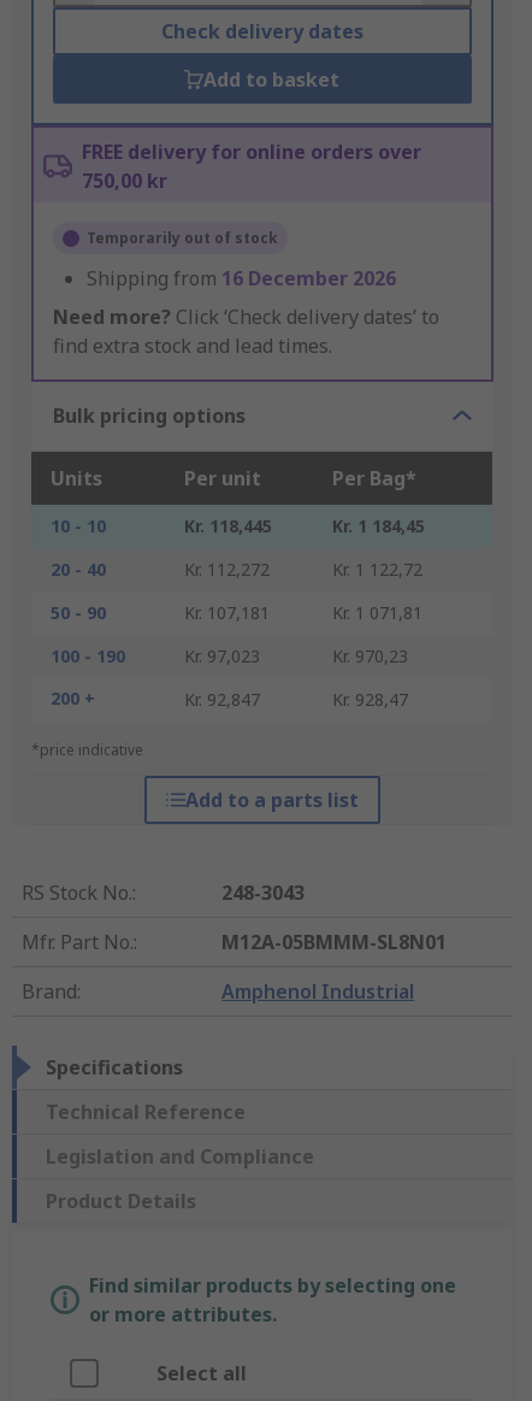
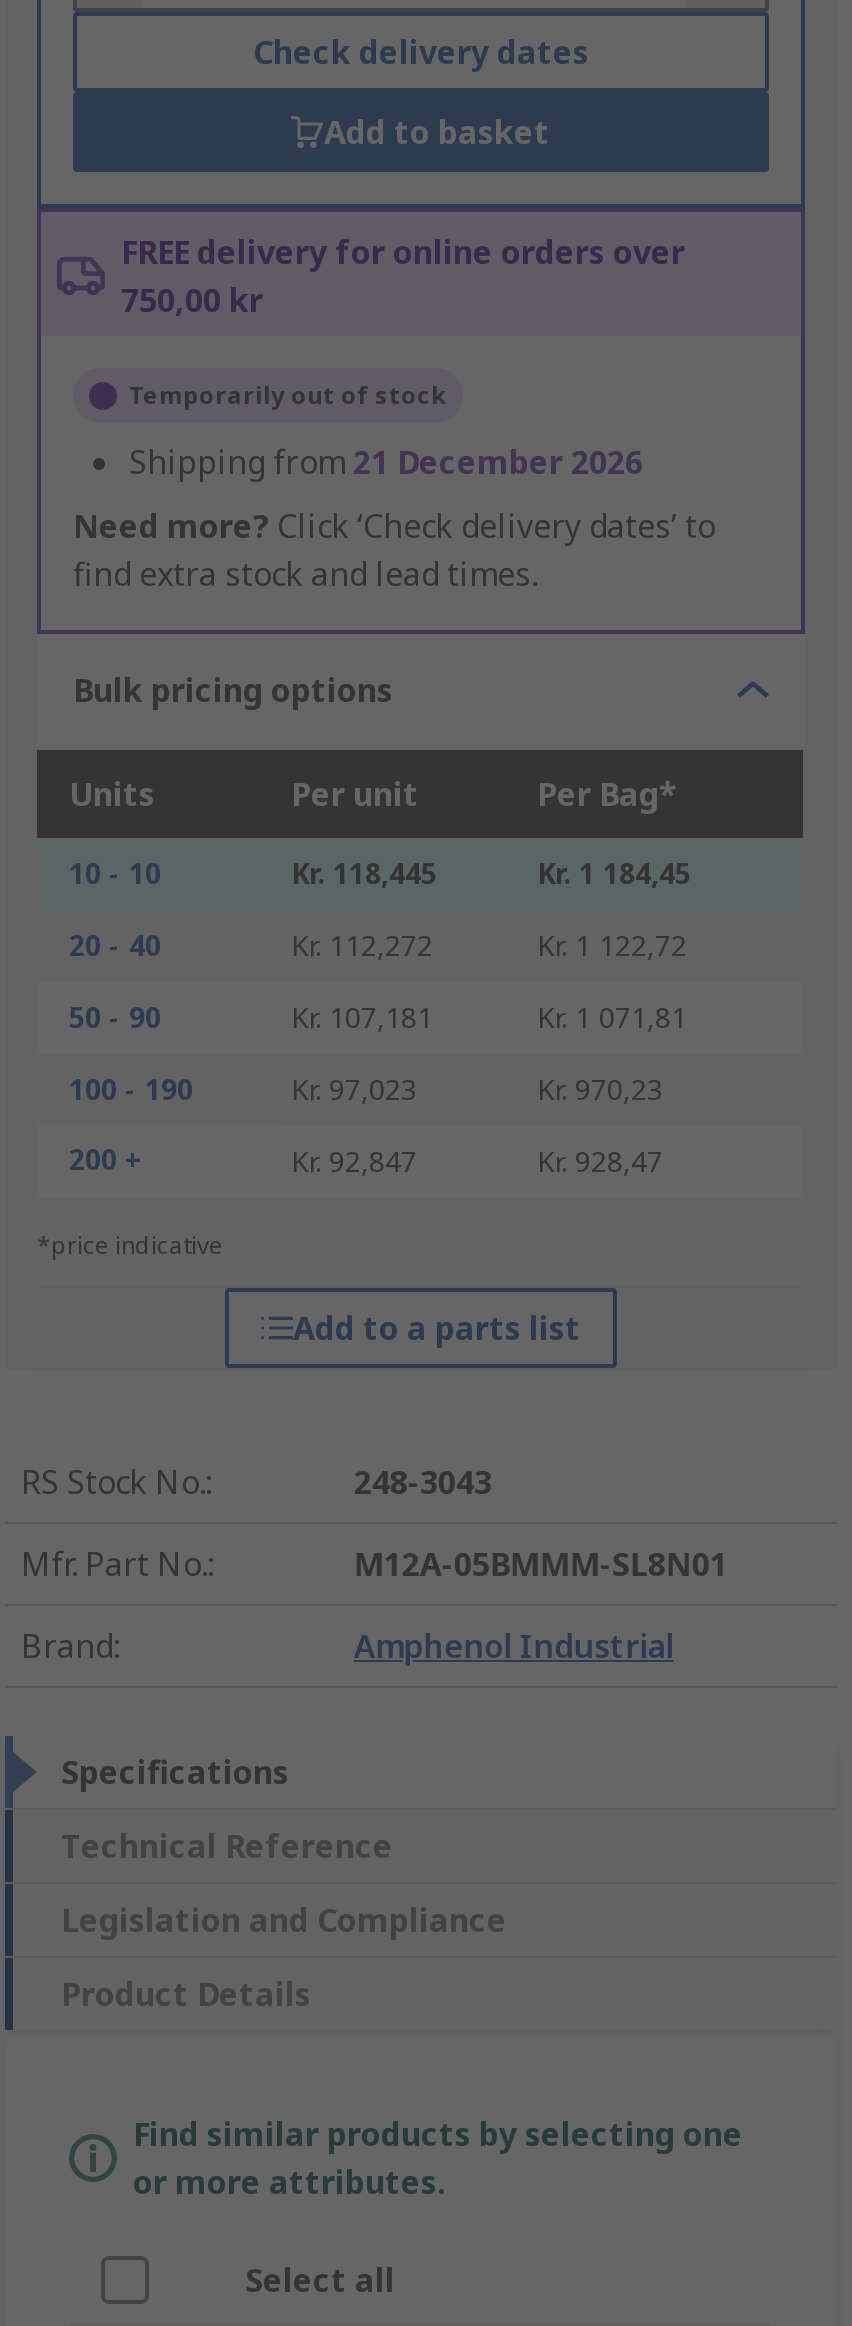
- Shipping from 16 December 2026
+ Shipping from 21 December 2026
